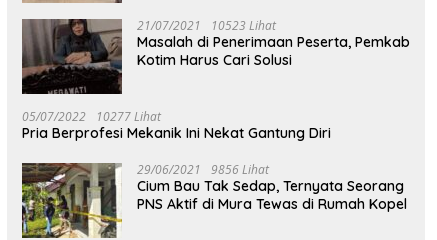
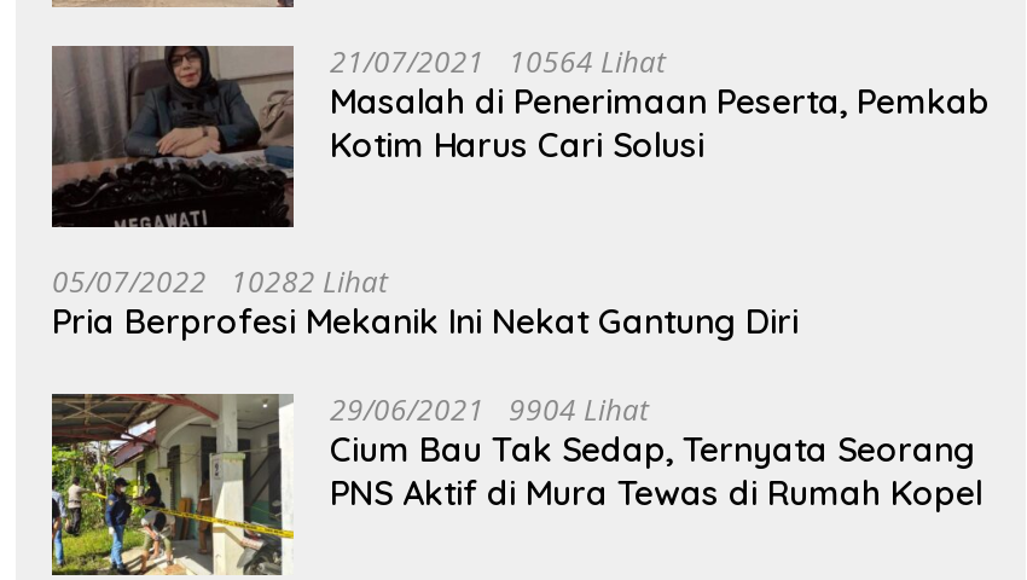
- 21/07/2021 10523 Lihat
+ 21/07/2021 10564 Lihat

- 05/07/2022 10277 Lihat
+ 05/07/2022 10282 Lihat

- 29/06/2021 9856 Lihat
+ 29/06/2021 9904 Lihat
